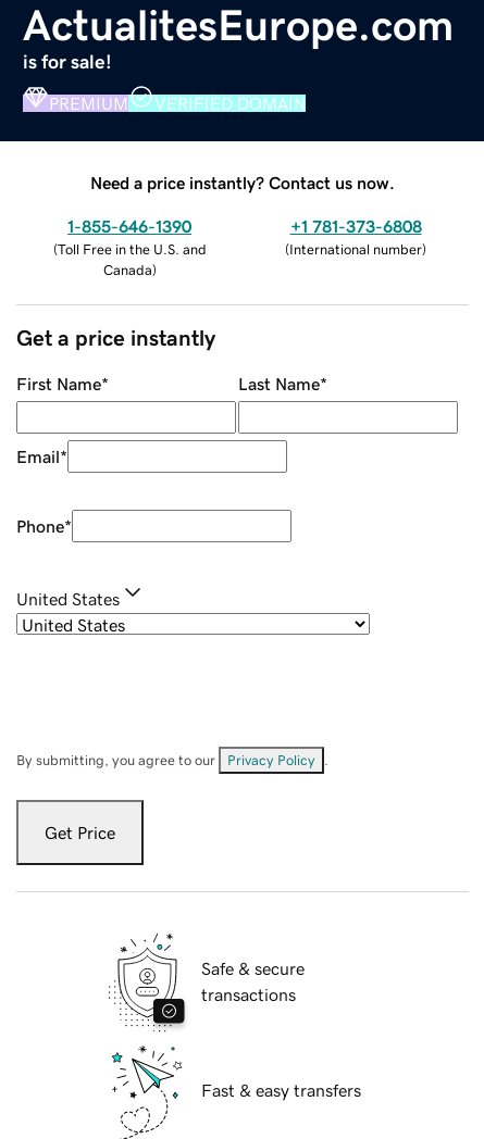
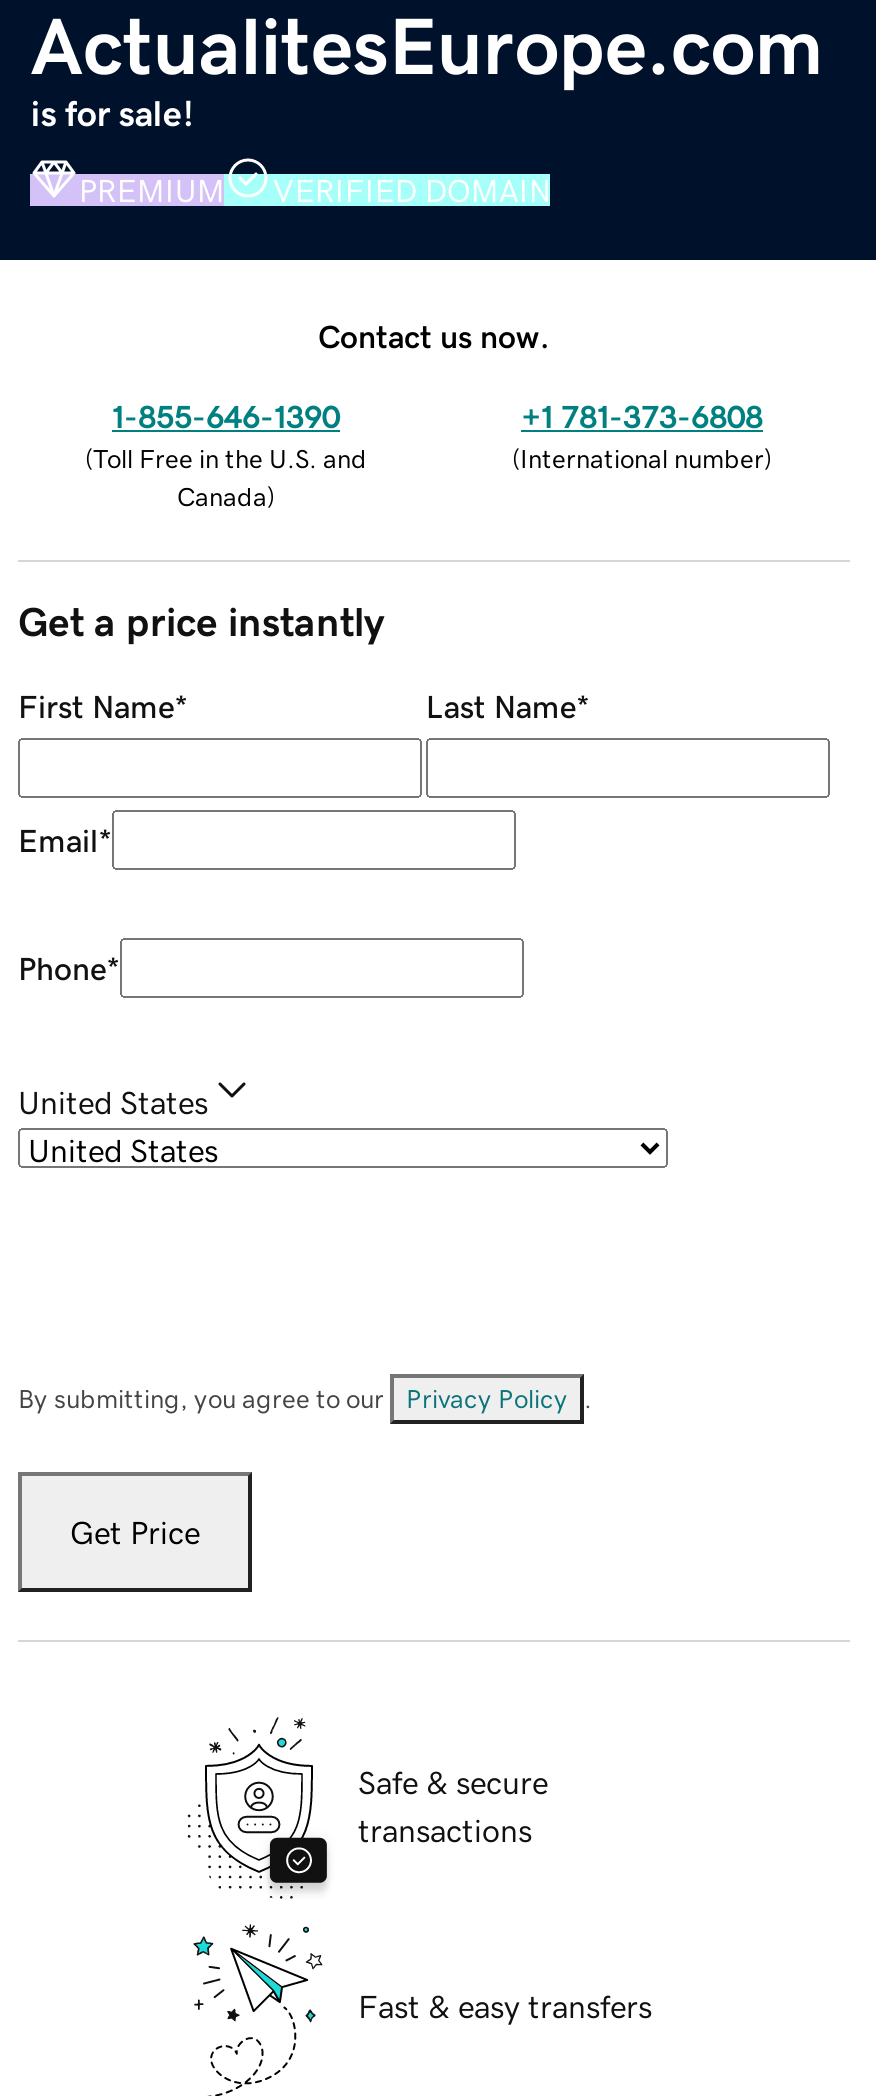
- Need a price instantly? Contact us now.
+ Contact us now.
